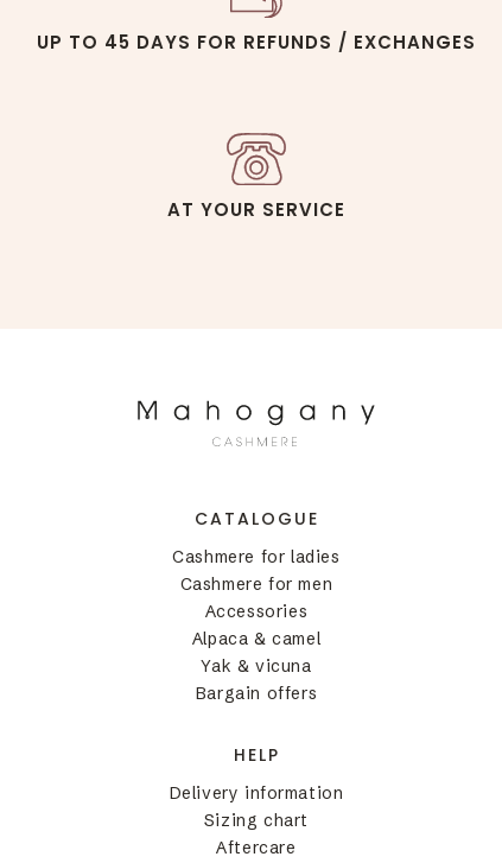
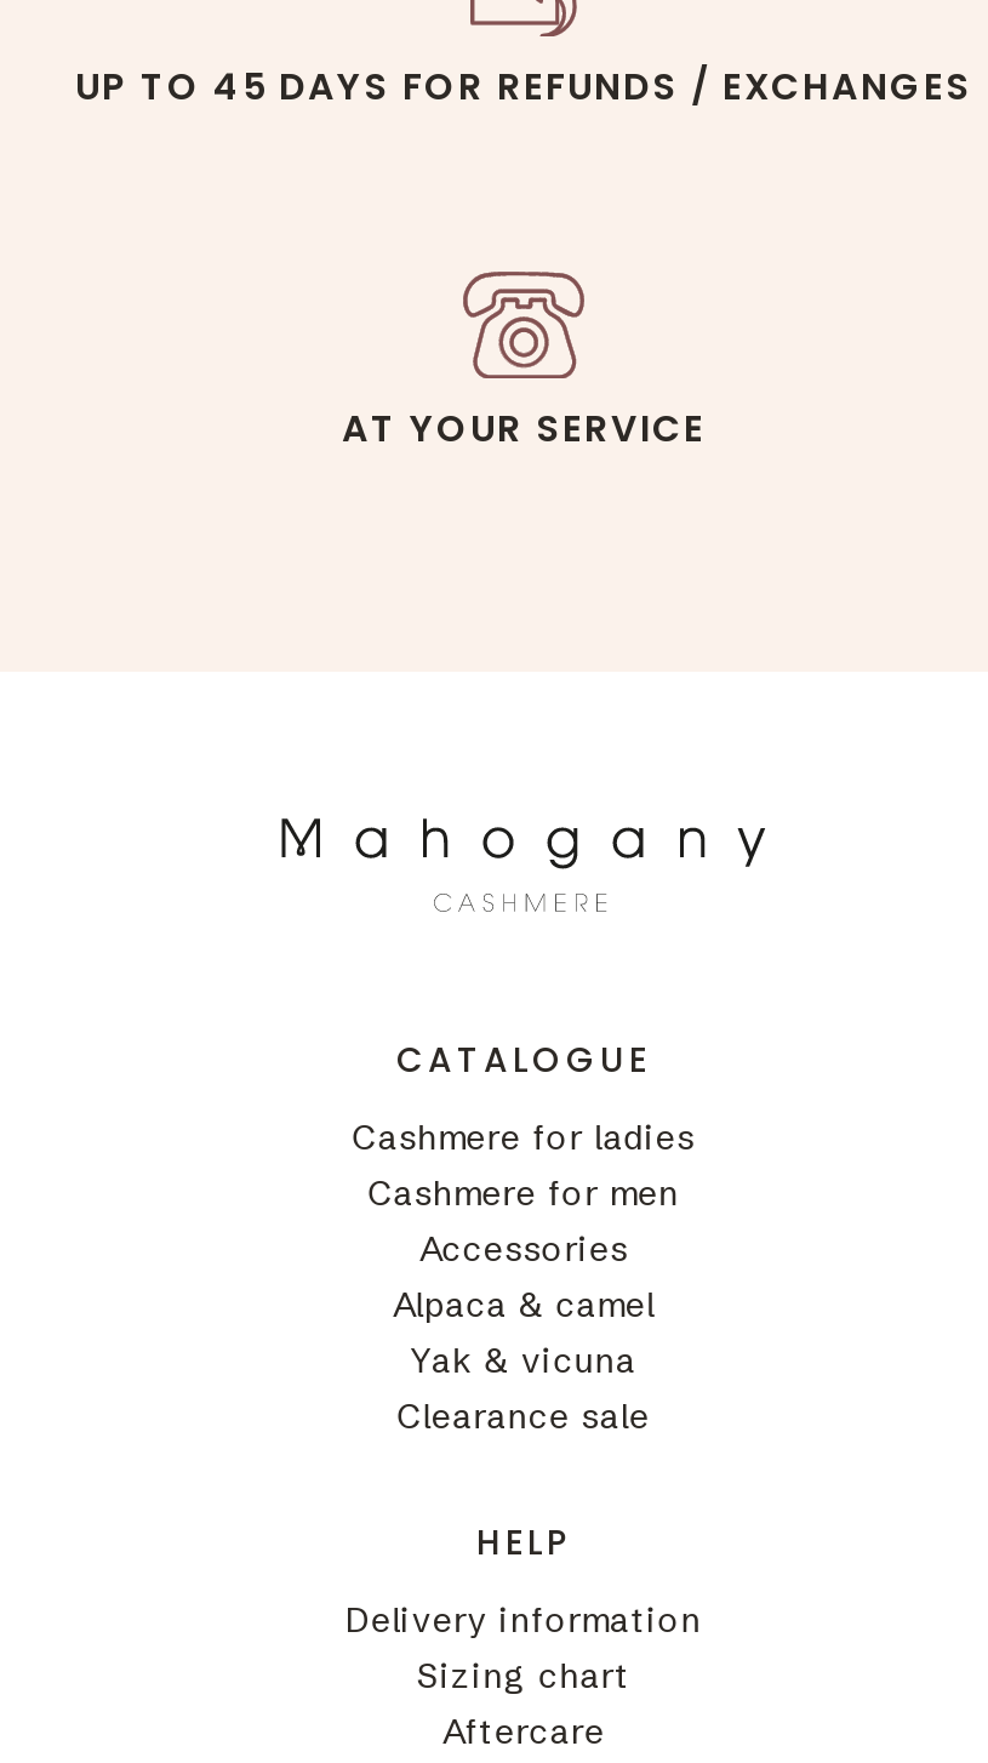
- Bargain offers
+ Clearance sale
